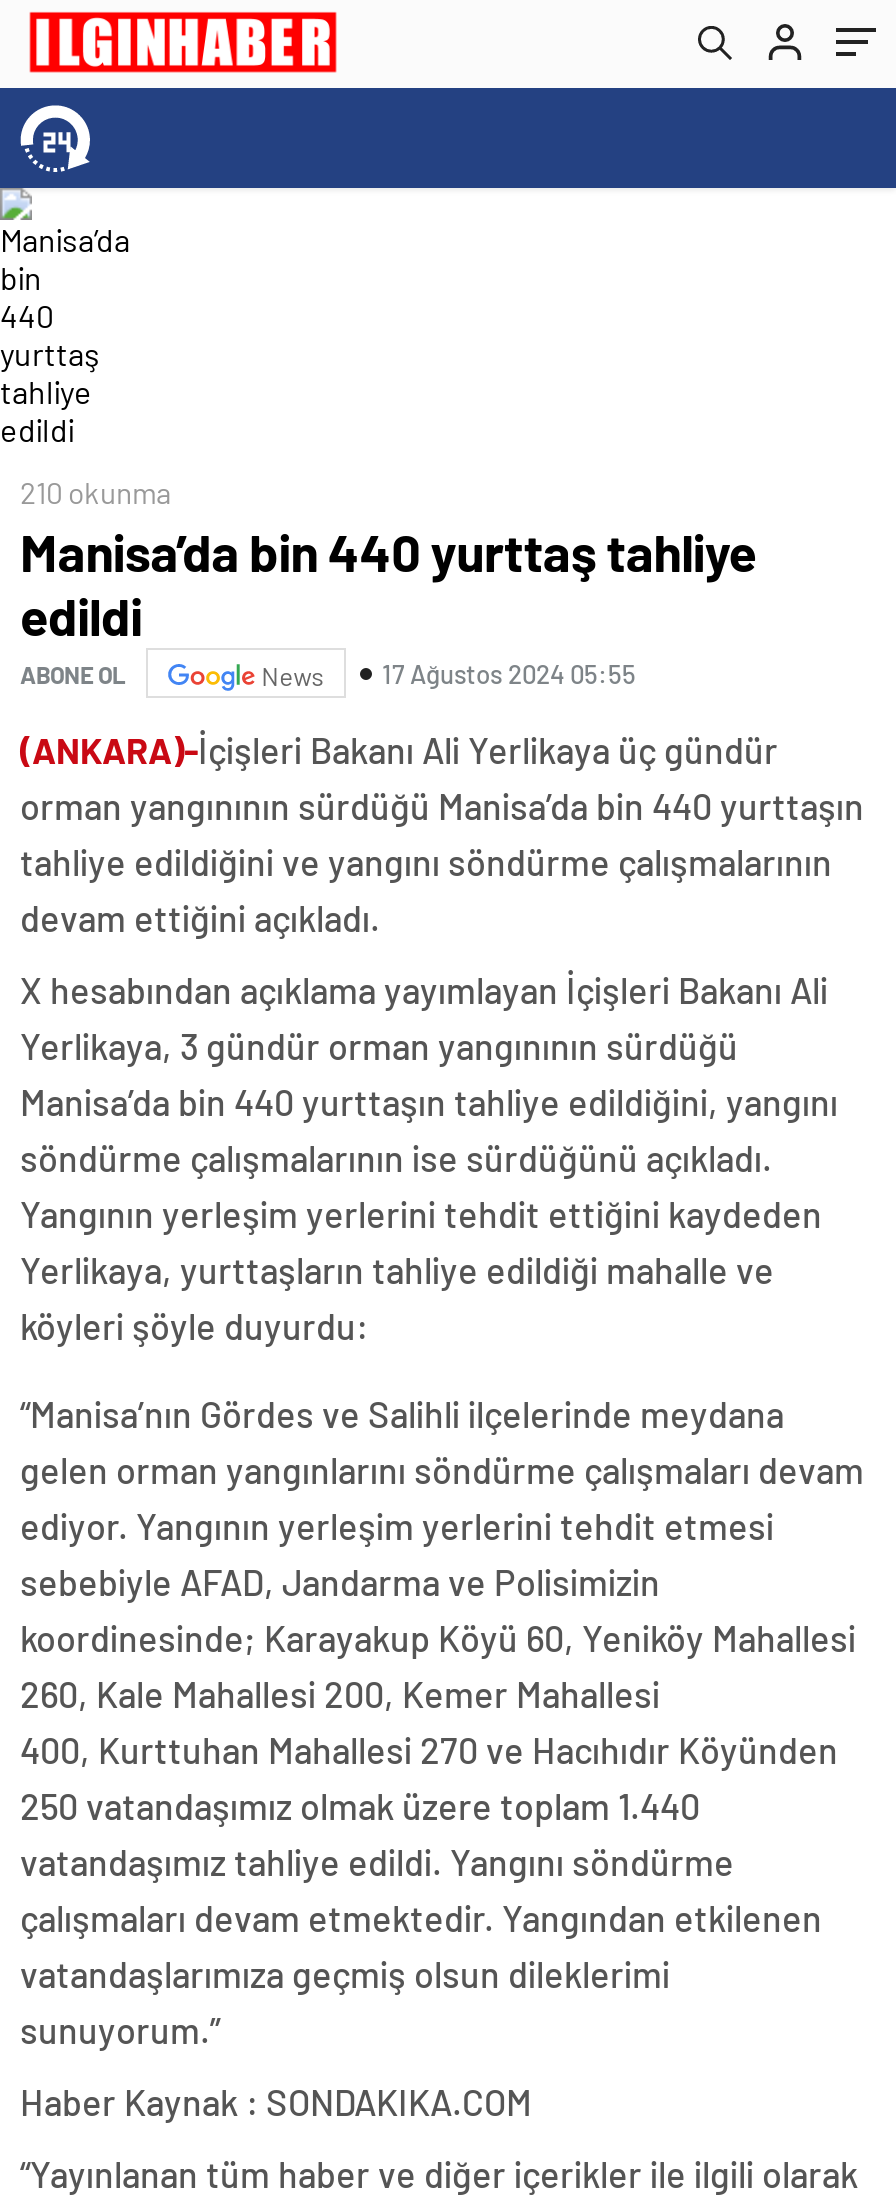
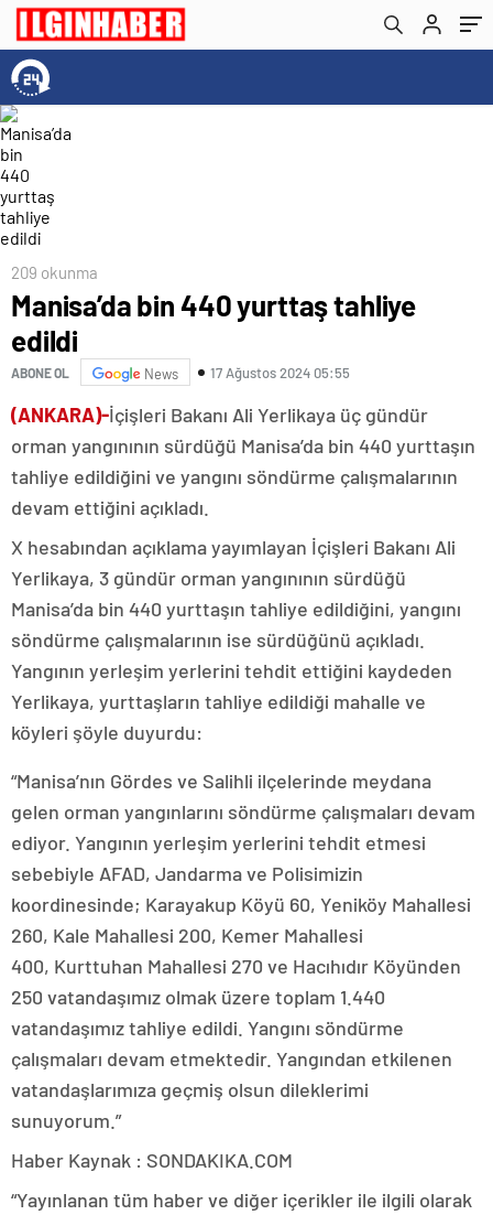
- 210 okunma
+ 209 okunma
